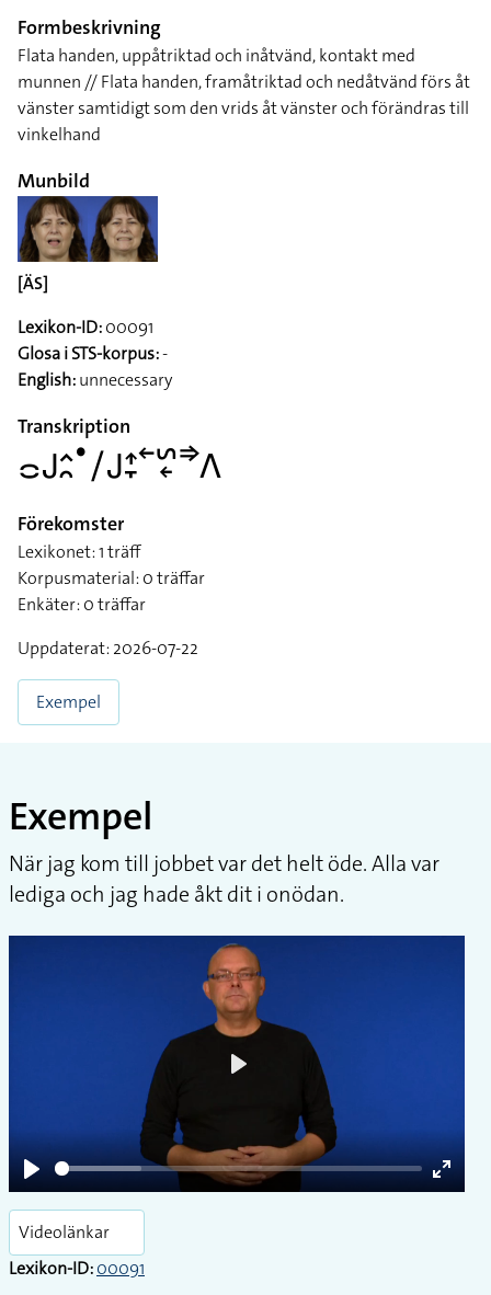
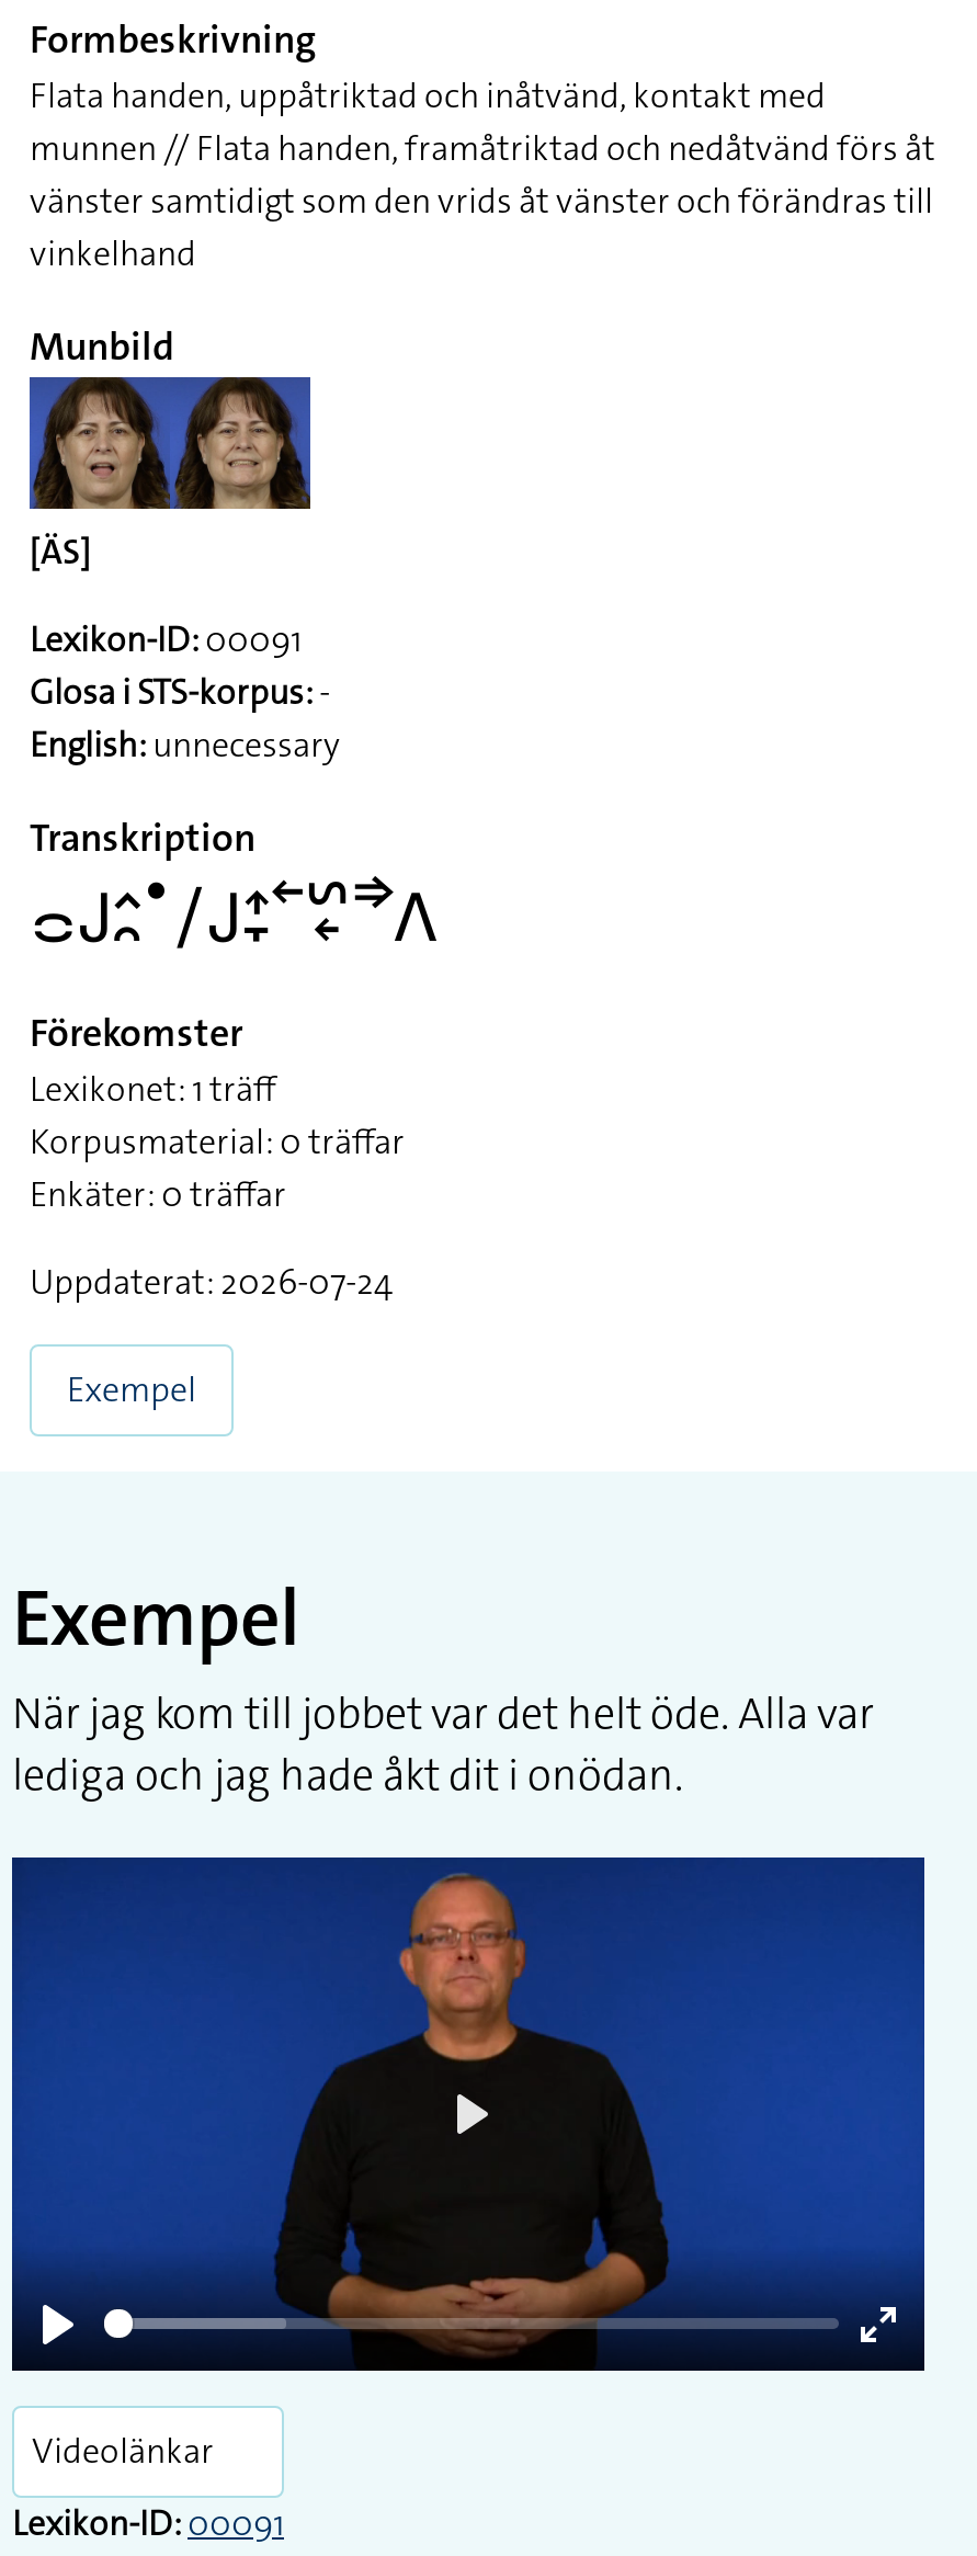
- Uppdaterat: 2026-07-22
+ Uppdaterat: 2026-07-24
